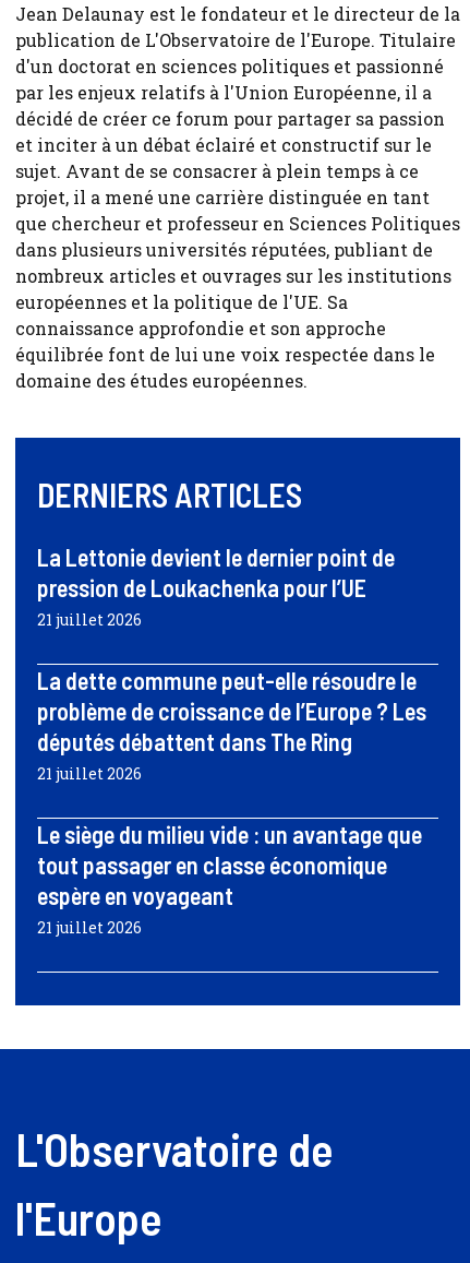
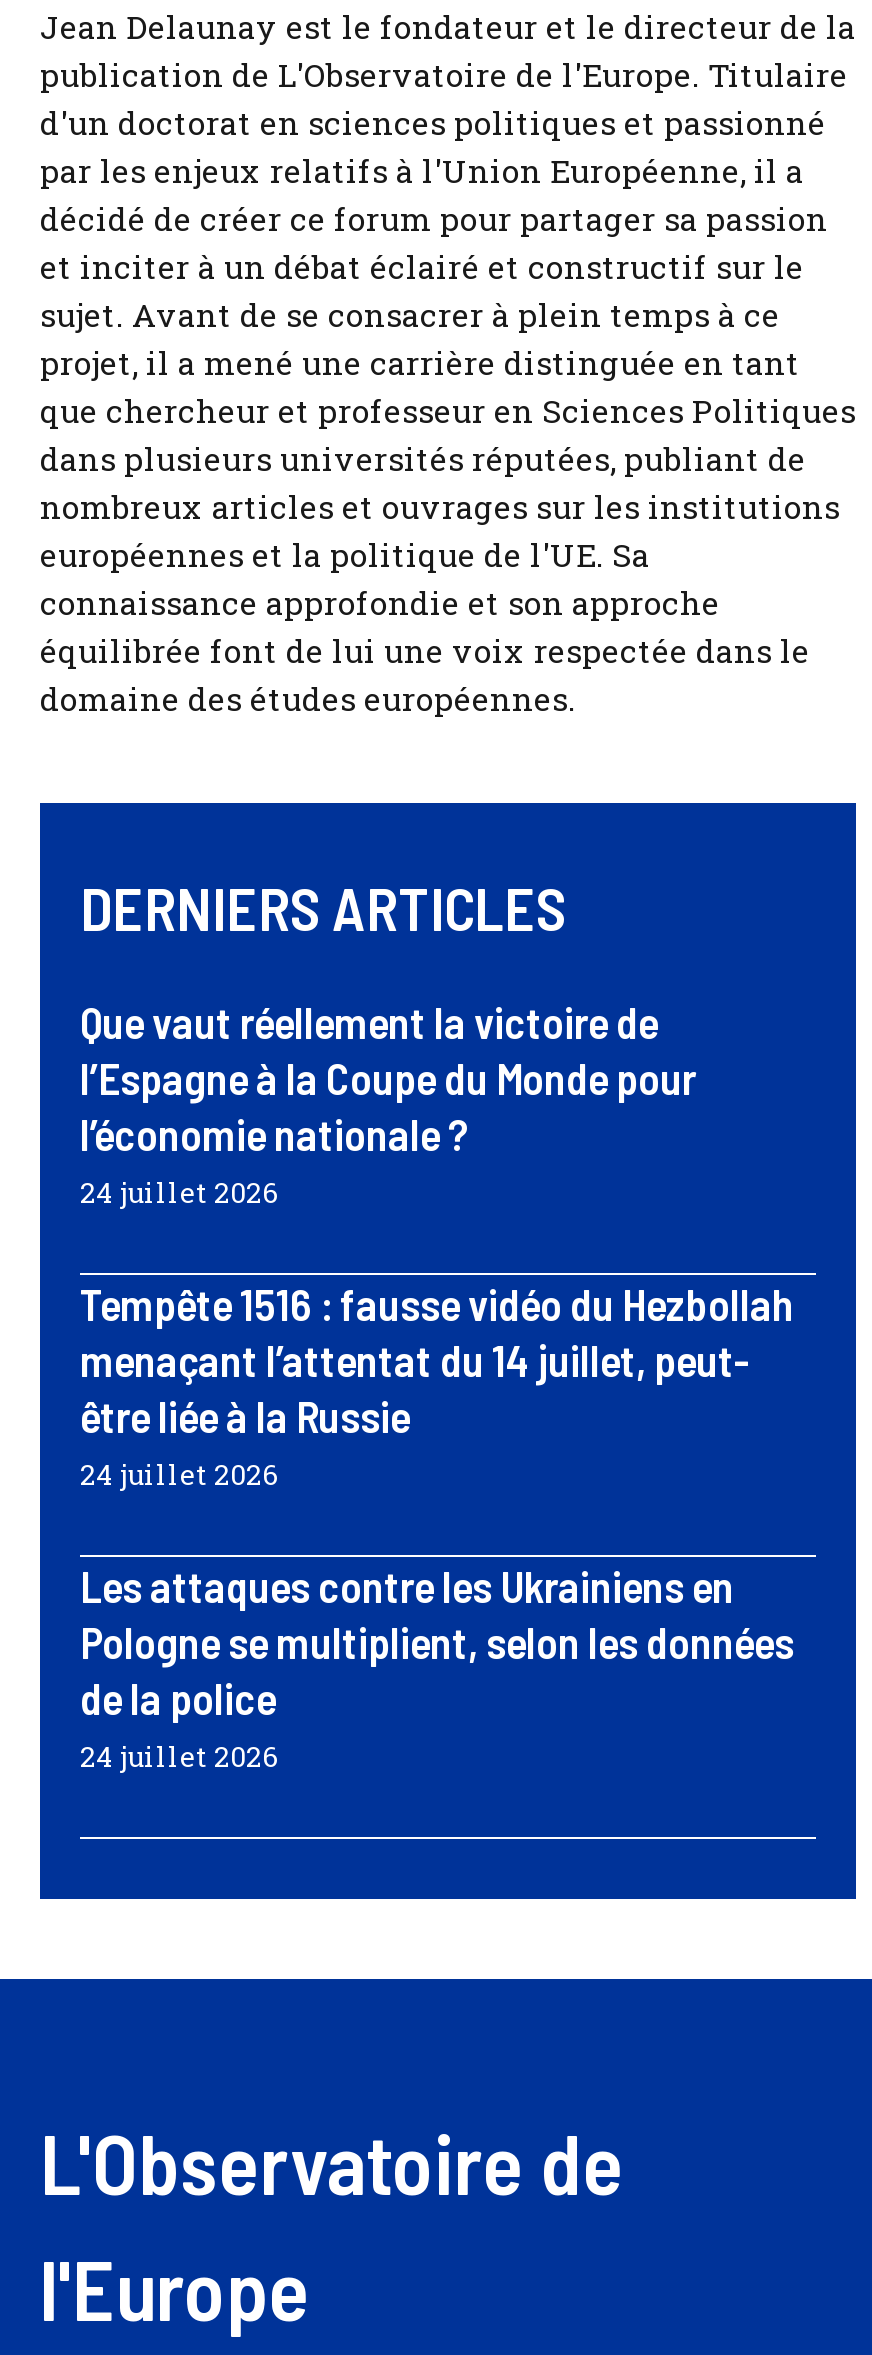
- La Lettonie devient le dernier point de
- pression de Loukachenka pour l’UE
- 21 juillet 2026
+ Que vaut réellement la victoire de
+ l’Espagne à la Coupe du Monde pour
+ l’économie nationale ?
+ 24 juillet 2026

- La dette commune peut-elle résoudre le
- problème de croissance de l’Europe ? Les
- députés débattent dans The Ring
- 21 juillet 2026
+ Tempête 1516 : fausse vidéo du Hezbollah
+ menaçant l’attentat du 14 juillet, peut-
+ être liée à la Russie
+ 24 juillet 2026

- Le siège du milieu vide : un avantage que
- tout passager en classe économique
- espère en voyageant
- 21 juillet 2026
+ Les attaques contre les Ukrainiens en
+ Pologne se multiplient, selon les données
+ de la police
+ 24 juillet 2026
